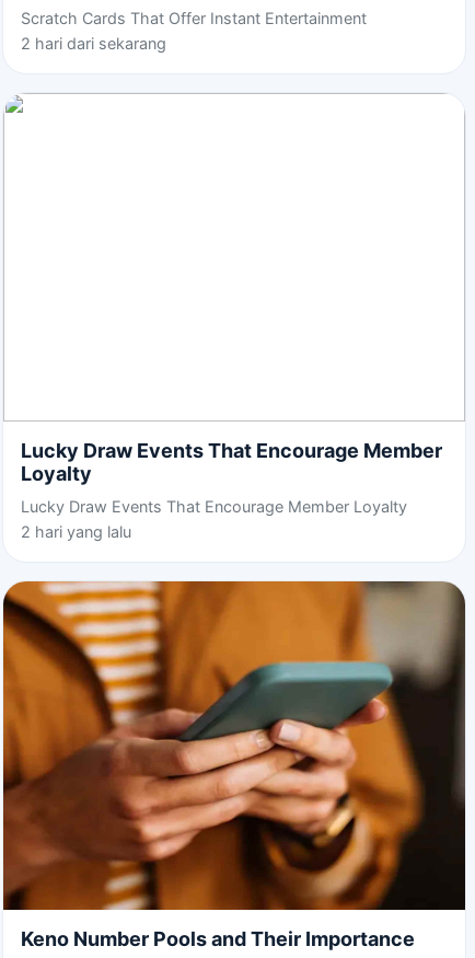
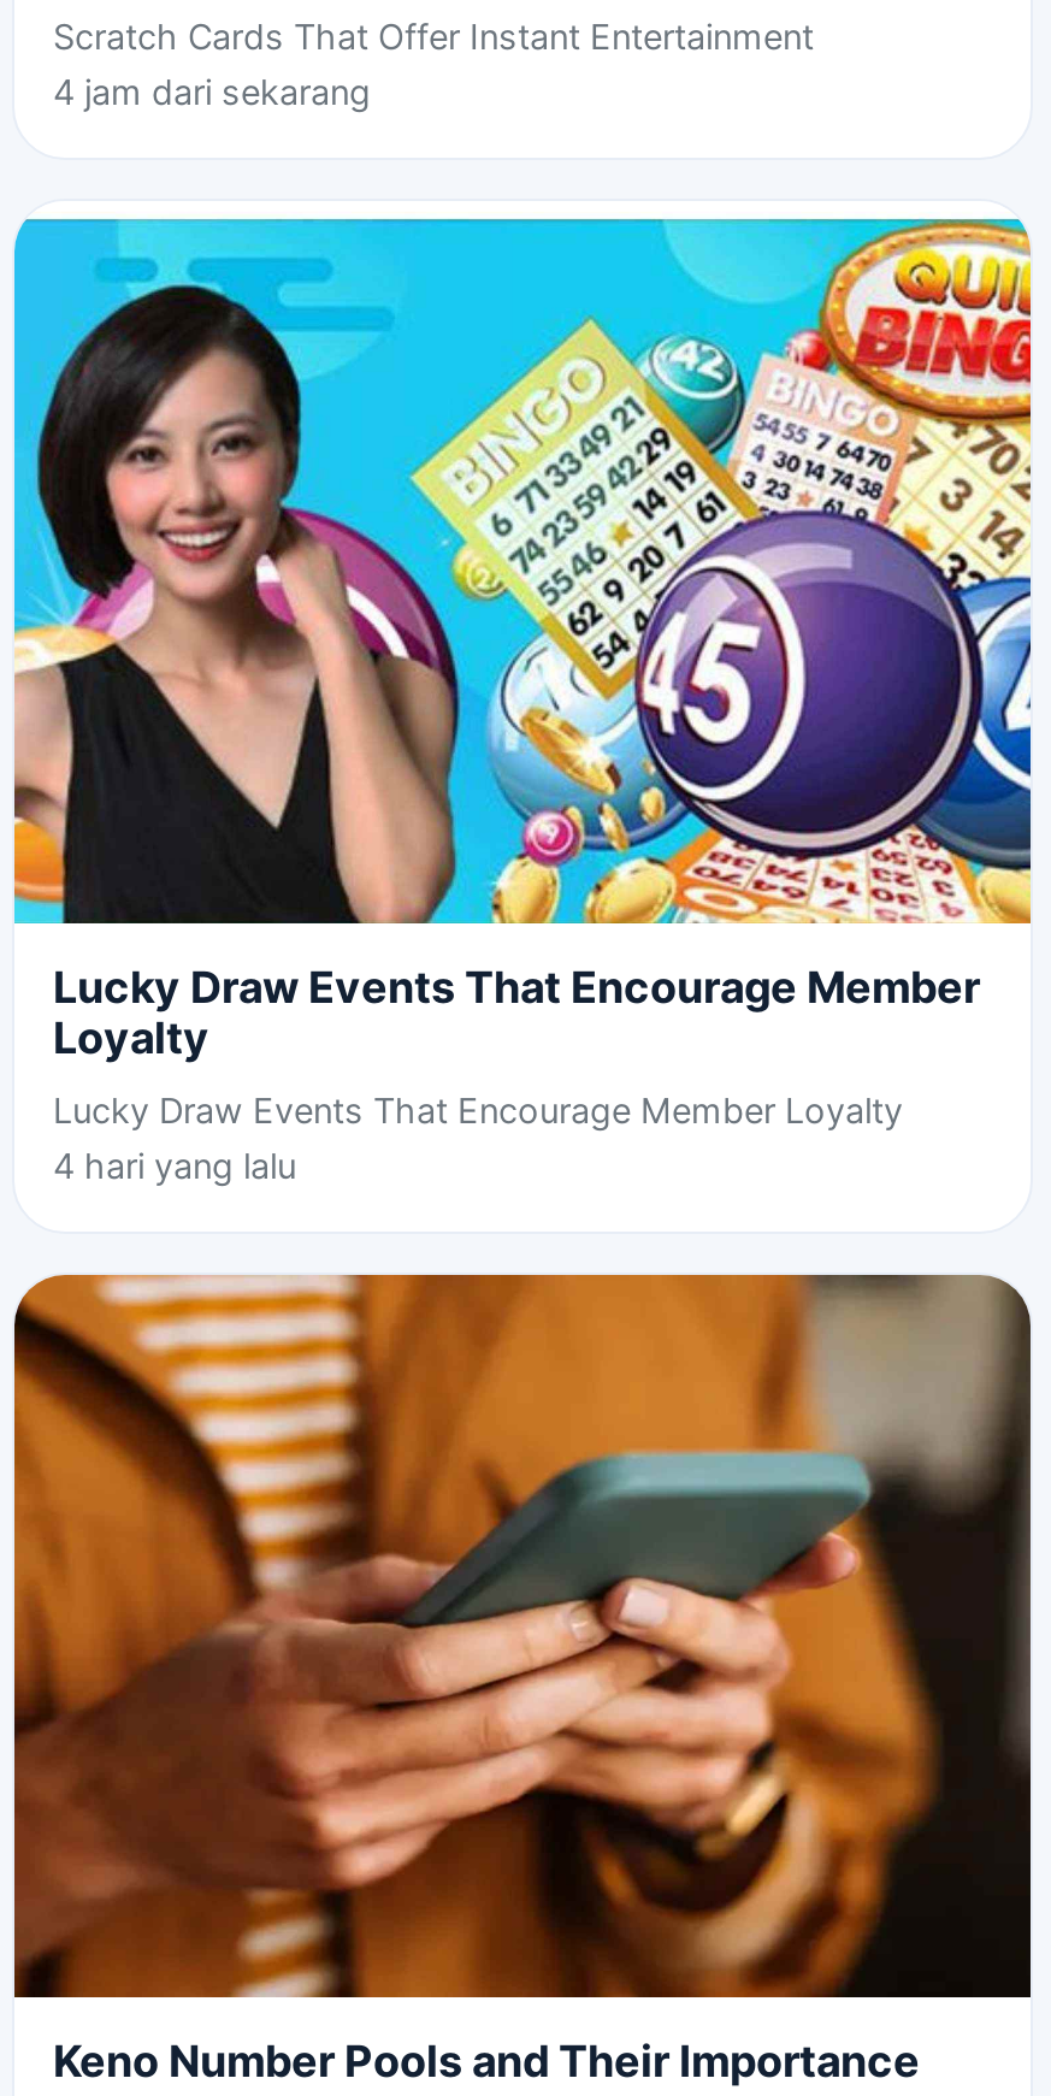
+ [image]

- 2 hari dari sekarang
+ 4 jam dari sekarang

- 2 hari yang lalu
+ 4 hari yang lalu
